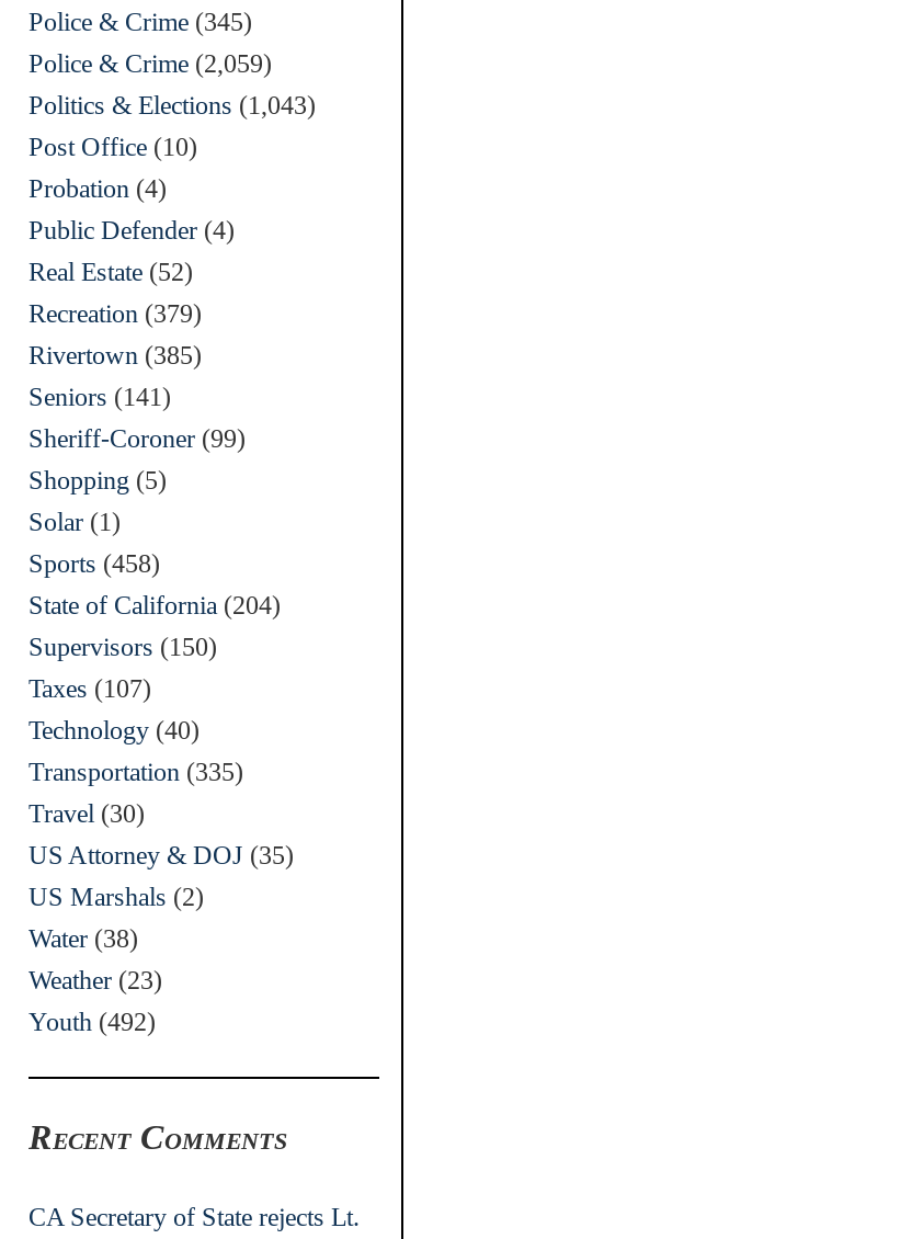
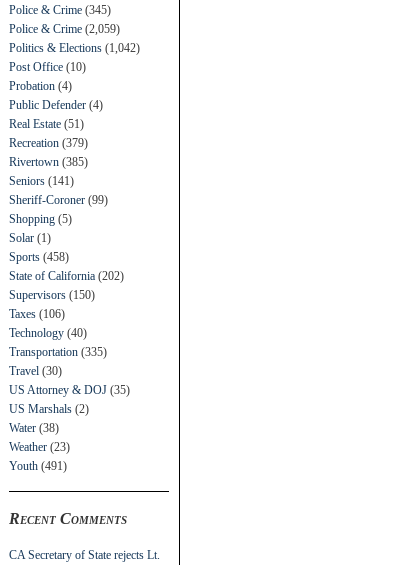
- Politics & Elections (1,043)
+ Politics & Elections (1,042)

- Real Estate (52)
+ Real Estate (51)

- State of California (204)
+ State of California (202)

- Taxes (107)
+ Taxes (106)

- Youth (492)
+ Youth (491)
